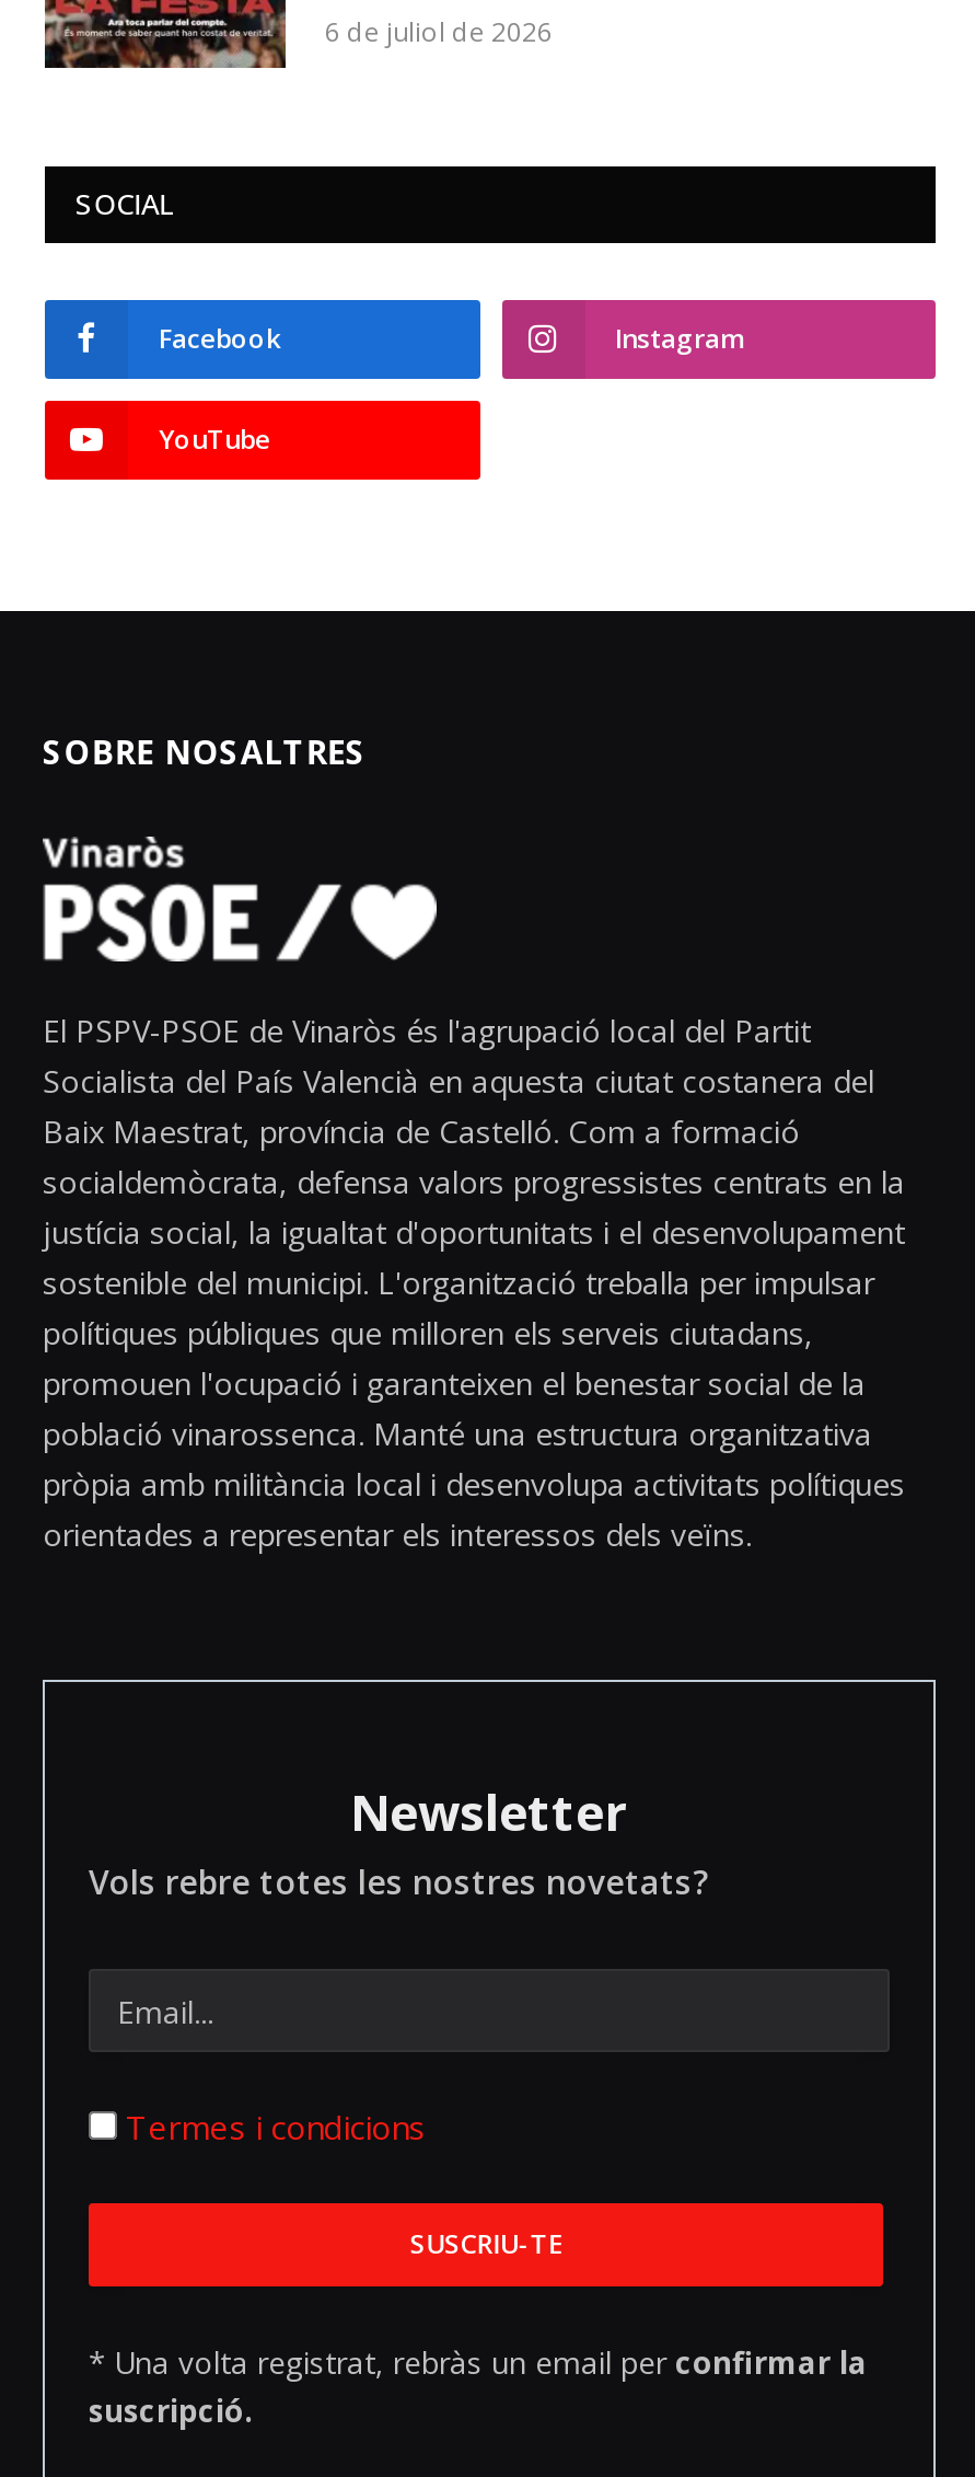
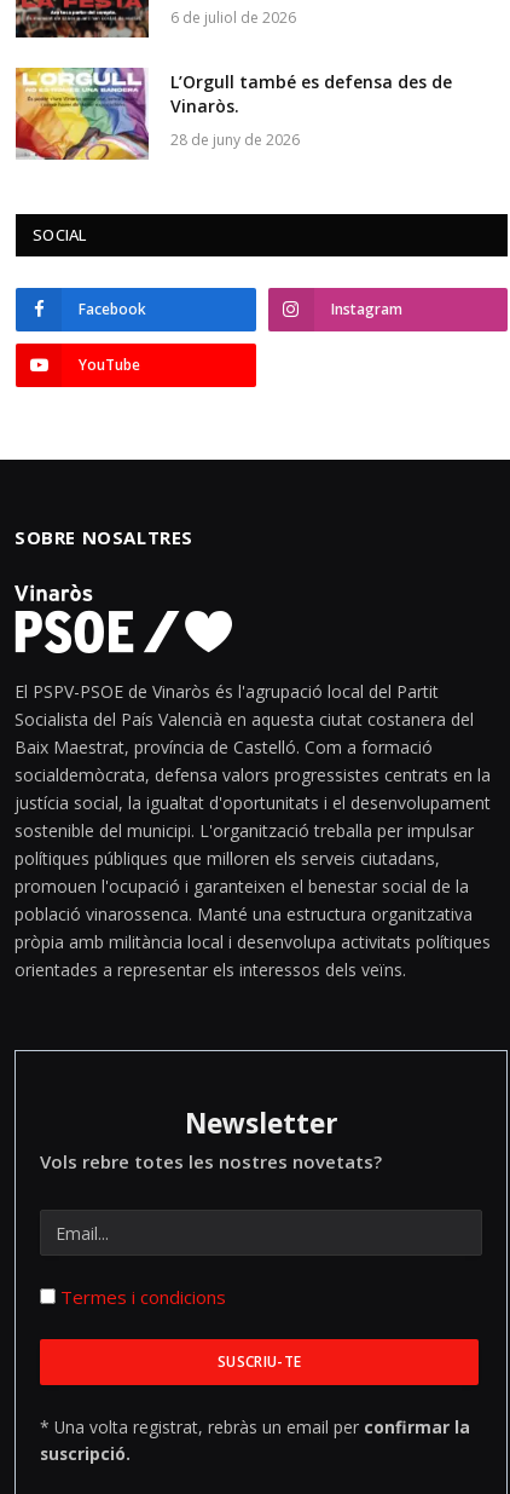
+ [image]
+ L’Orgull també es defensa des de
+ Vinaròs.
+ 28 de juny de 2026
